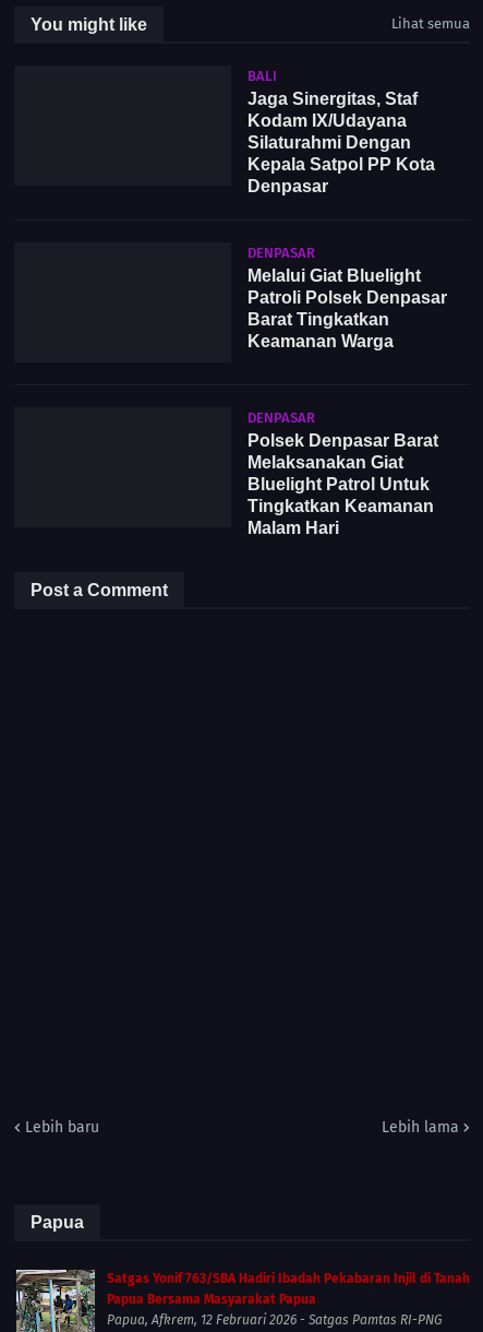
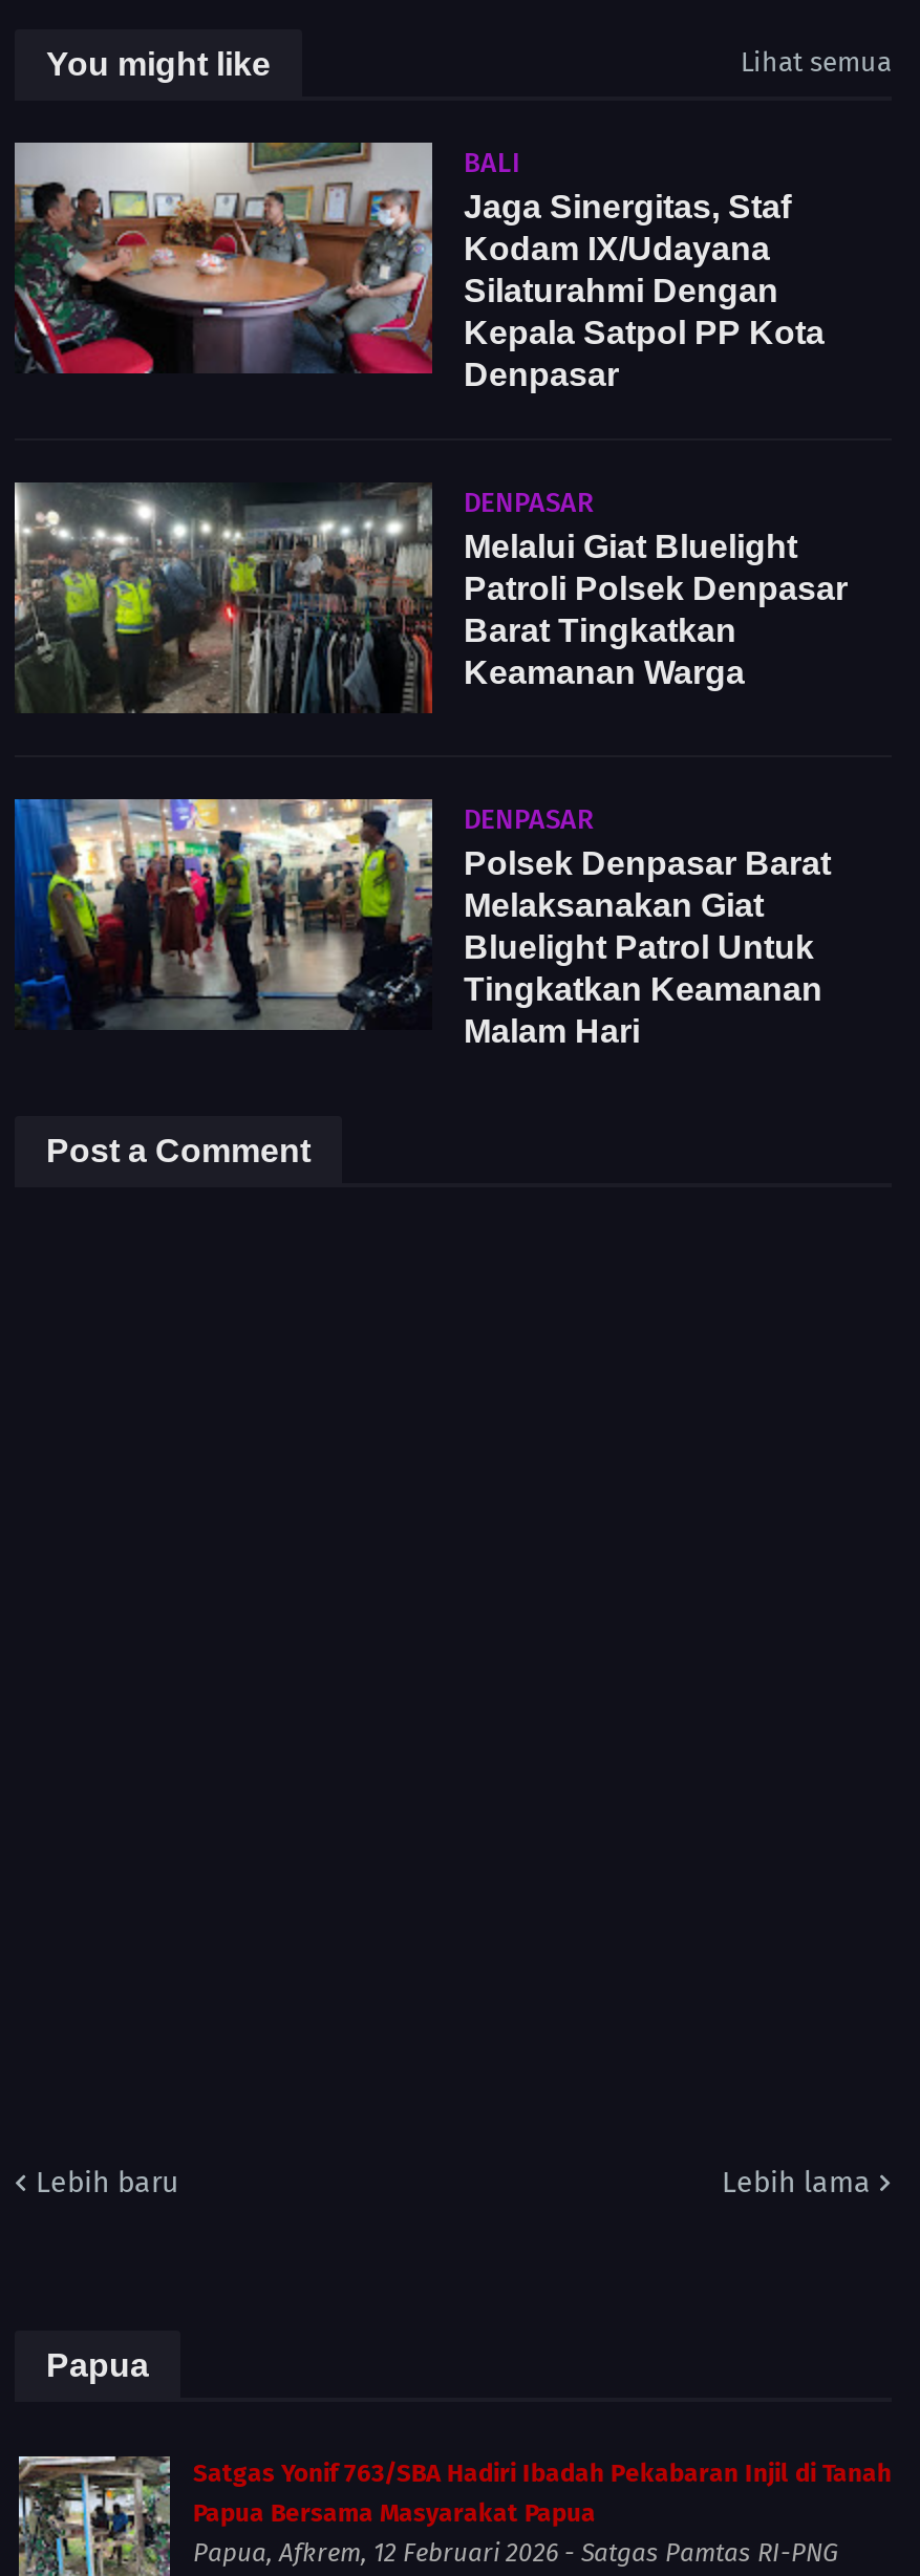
+ [image]

+ [image]

+ [image]
